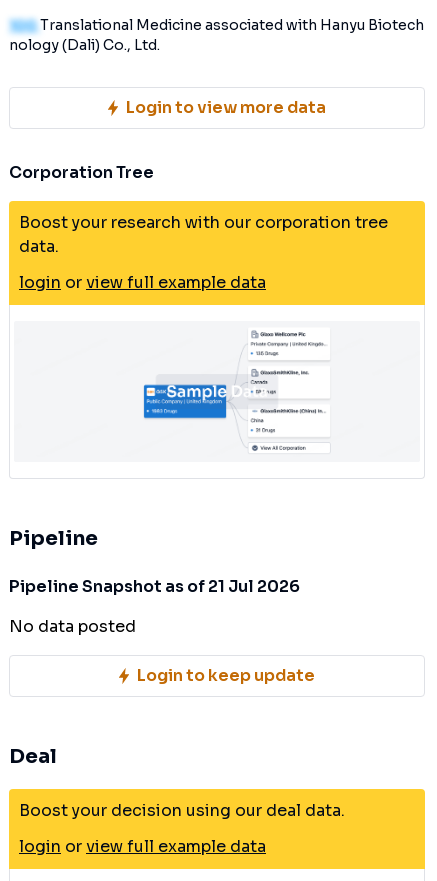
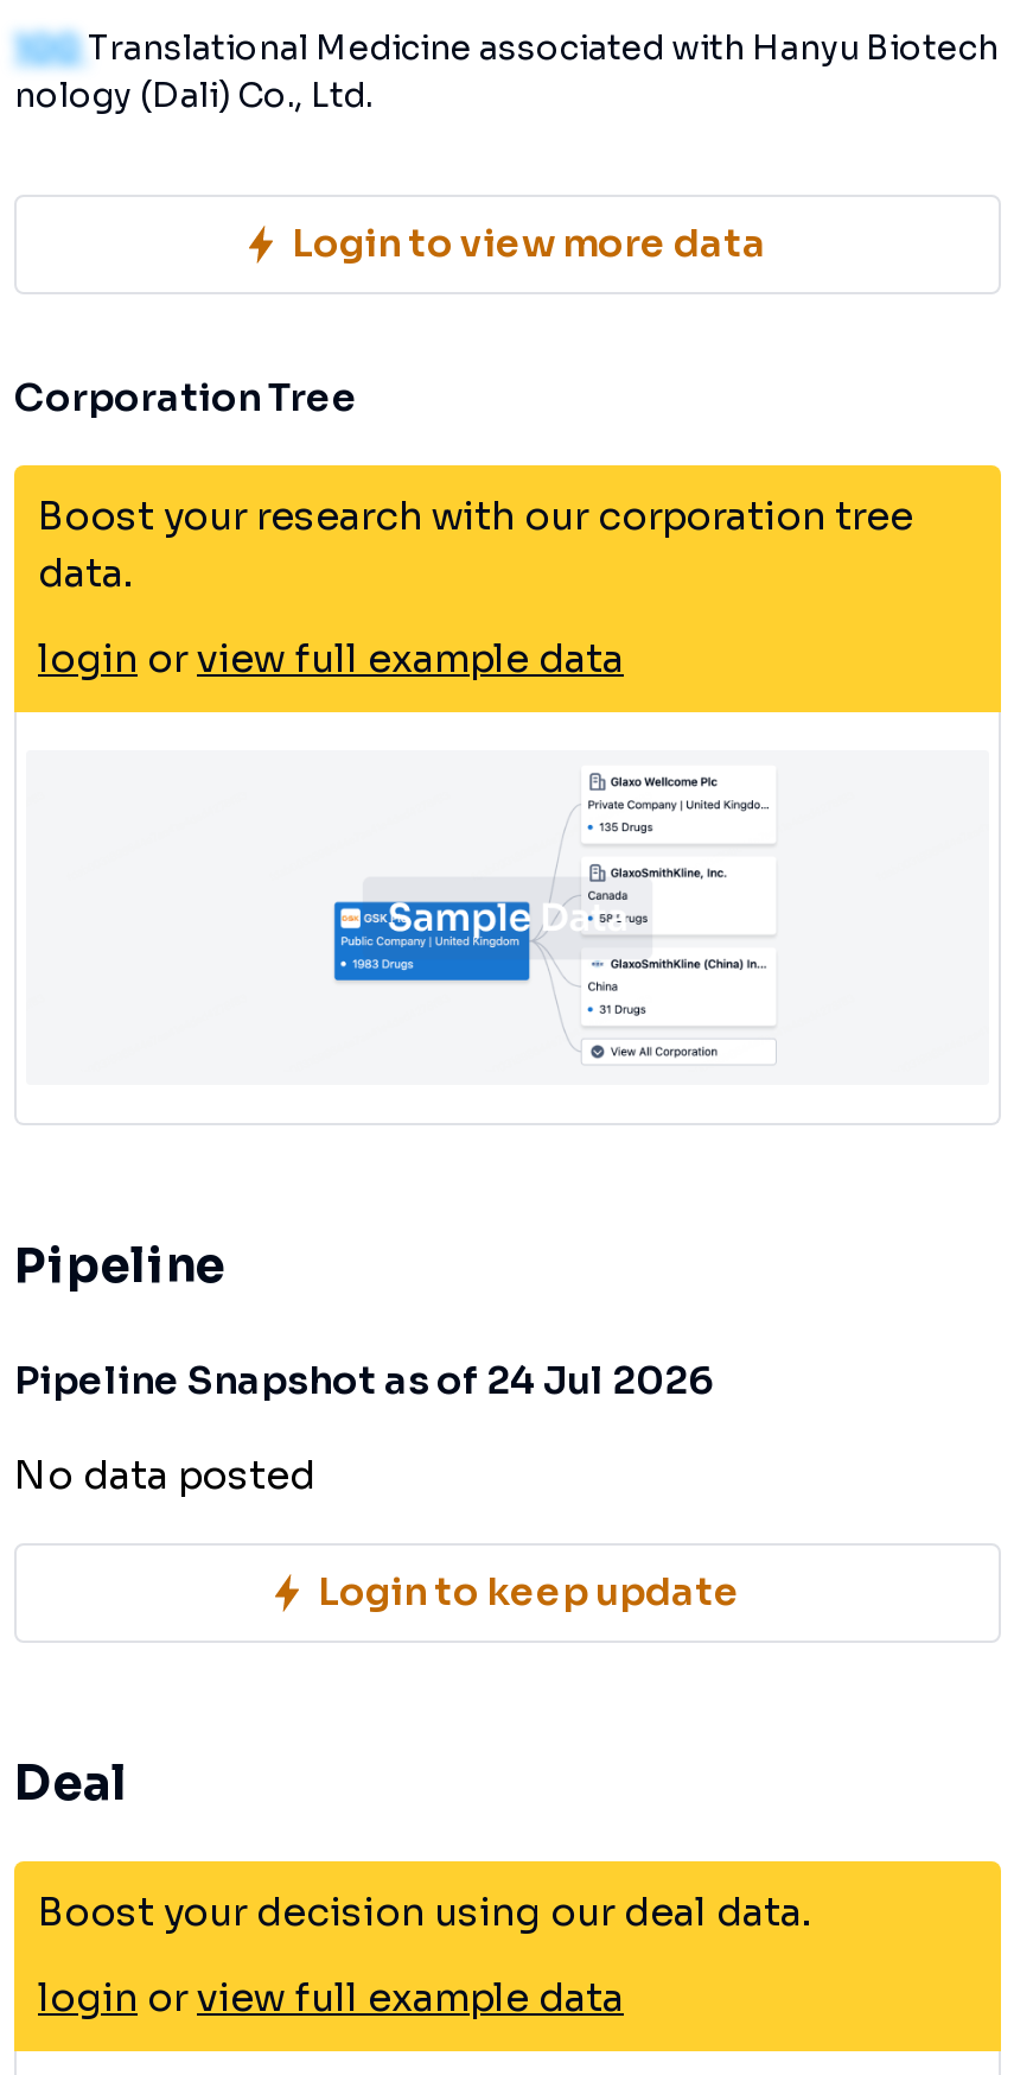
- Pipeline Snapshot as of 21 Jul 2026
+ Pipeline Snapshot as of 24 Jul 2026
